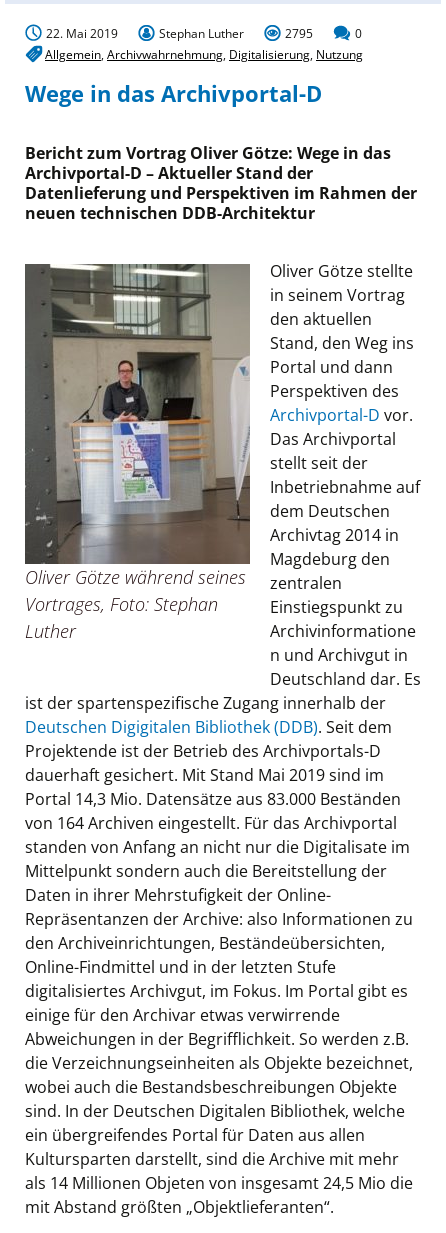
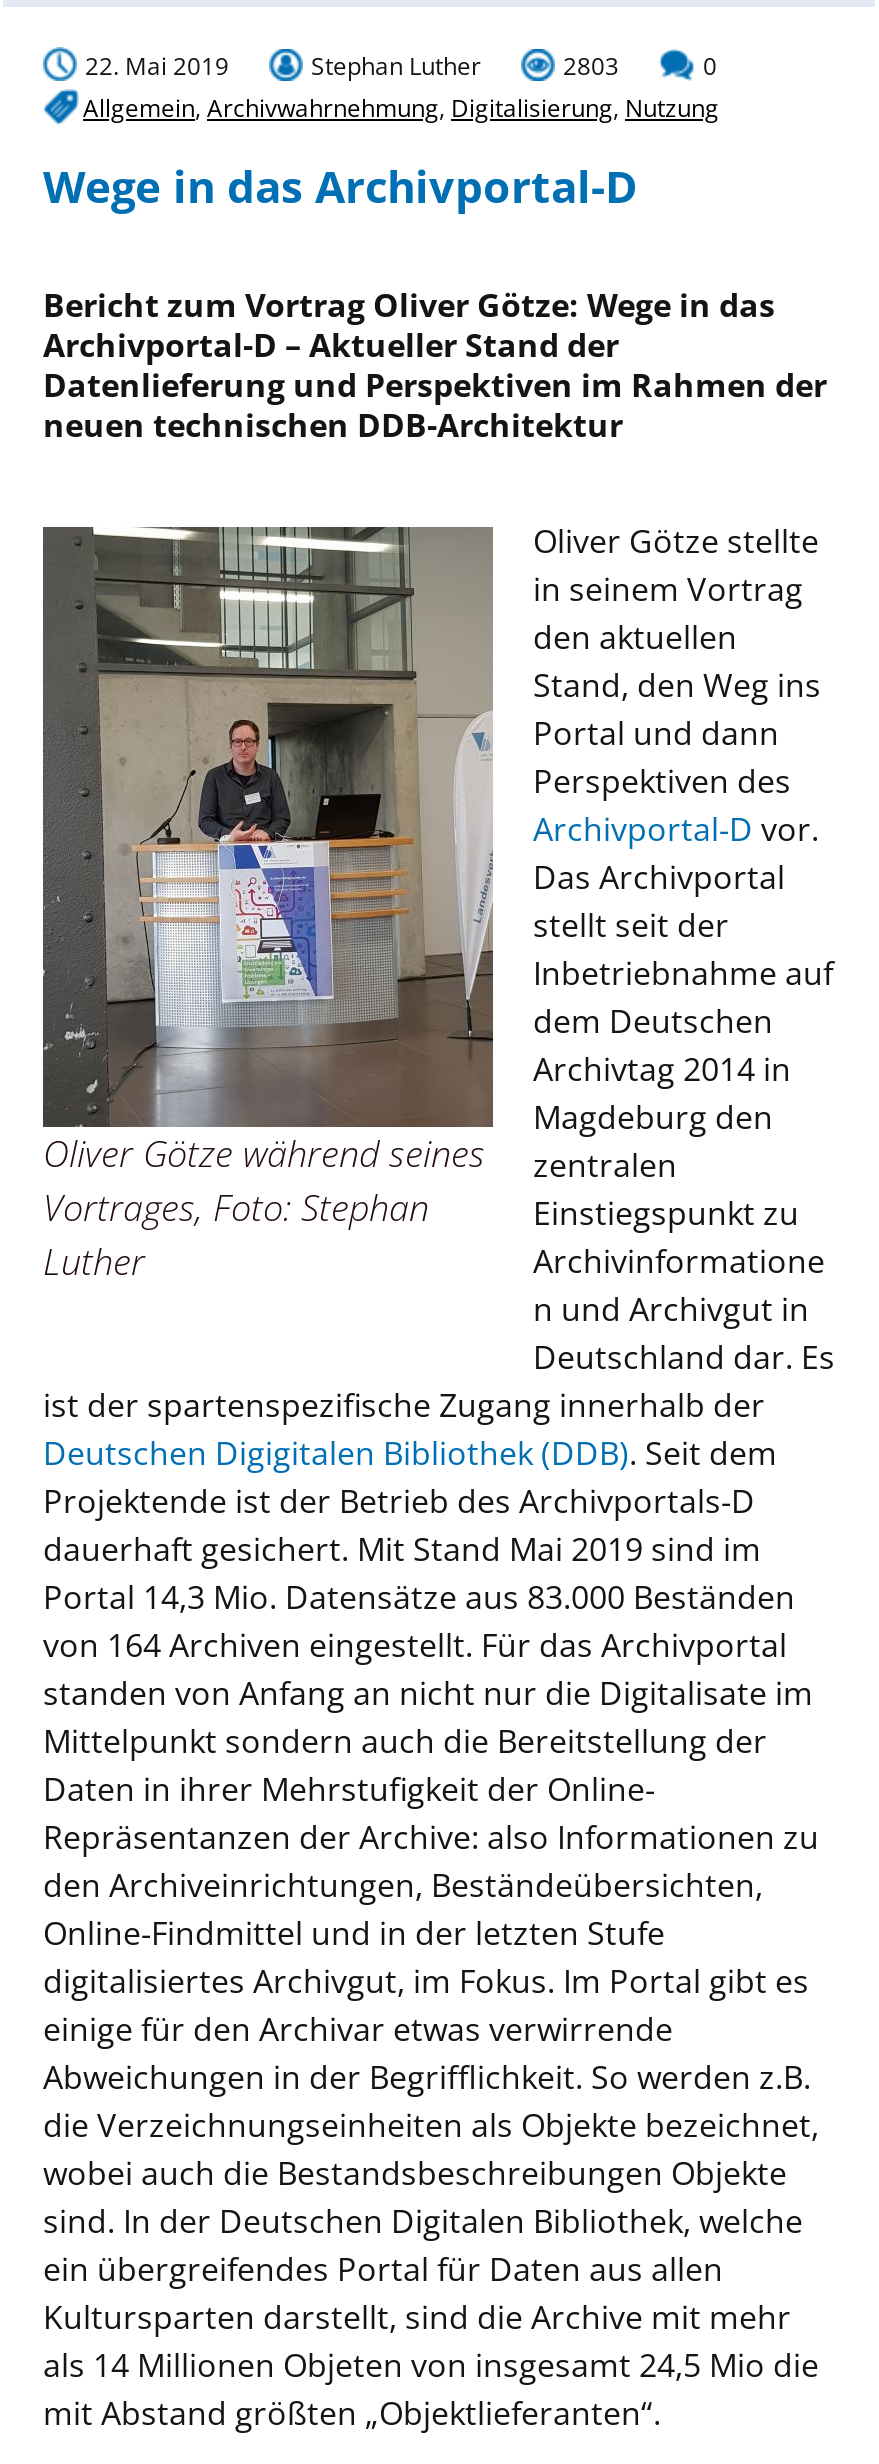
- 2795
+ 2803
